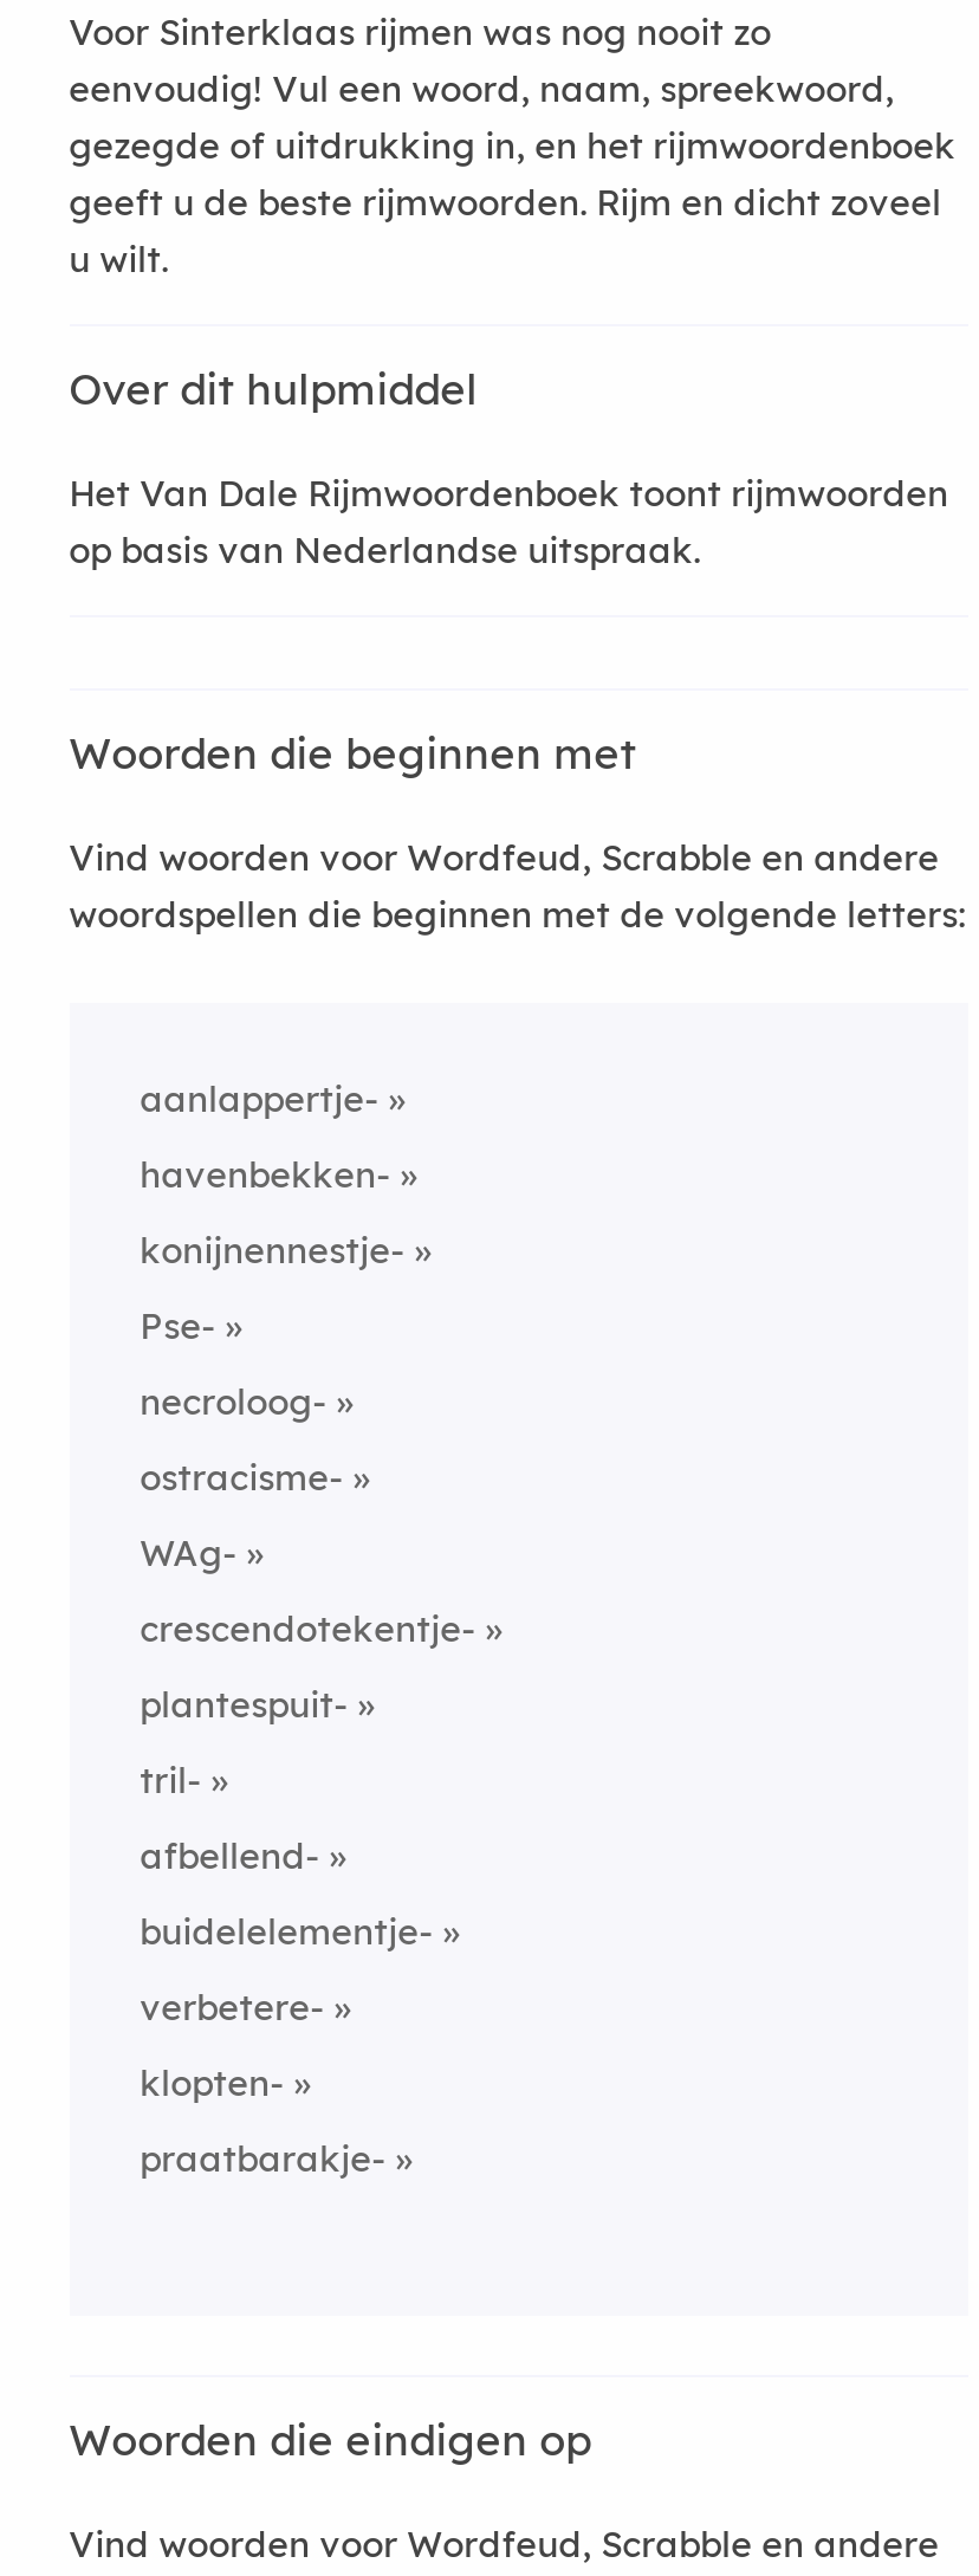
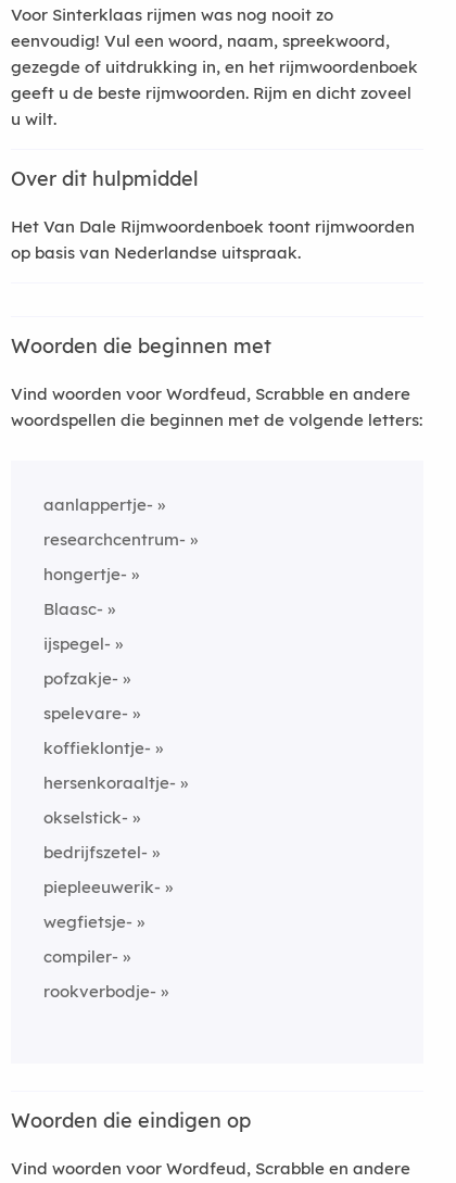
- havenbekken-
+ researchcentrum-

- konijnennestje-
+ hongertje-

- Pse-
+ Blaasc-

- necroloog-
+ ijspegel-

- ostracisme-
+ pofzakje-

- WAg-
+ spelevare-

- crescendotekentje-
+ koffieklontje-

- plantespuit-
+ hersenkoraaltje-

- tril-
+ okselstick-

- afbellend-
+ bedrijfszetel-

- buidelelementje-
+ piepleeuwerik-

- verbetere-
+ wegfietsje-

- klopten-
+ compiler-

- praatbarakje-
+ rookverbodje-
